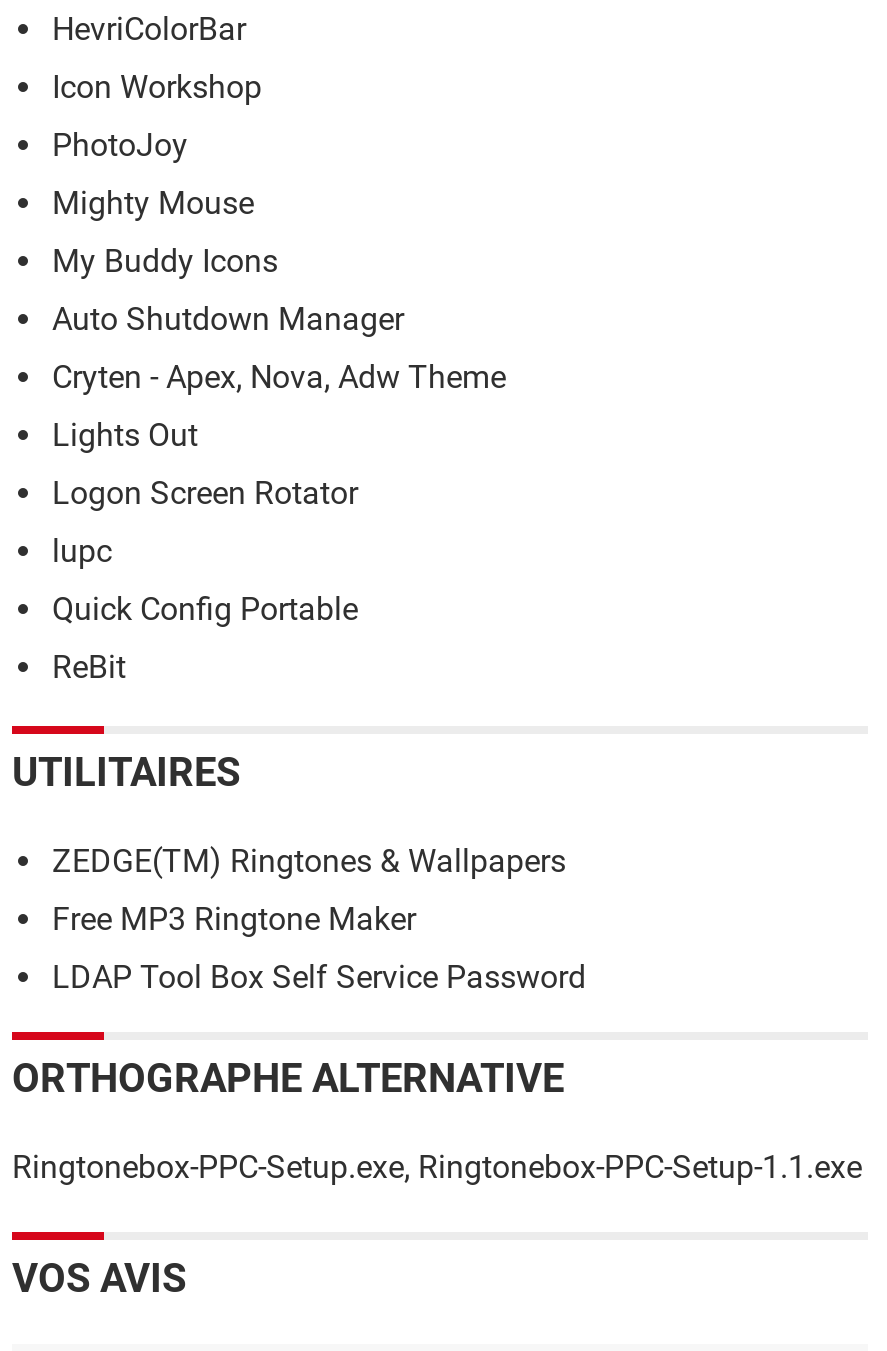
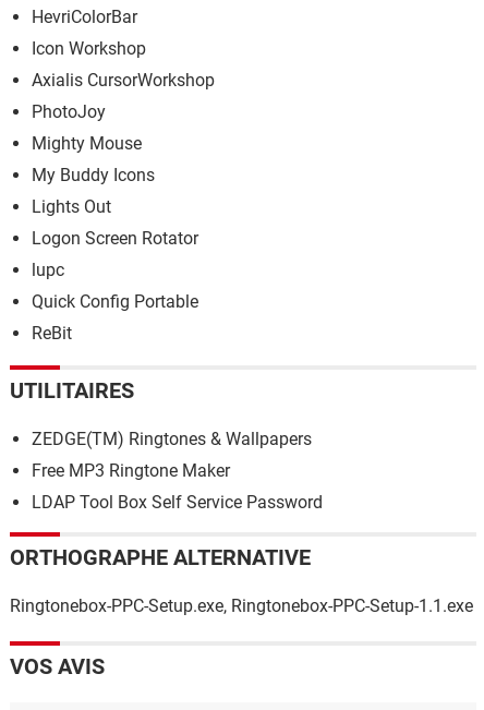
+ Axialis CursorWorkshop

moved down: PhotoJoy | Mighty Mouse | My Buddy Icons

- Auto Shutdown Manager
- Cryten - Apex, Nova, Adw Theme
